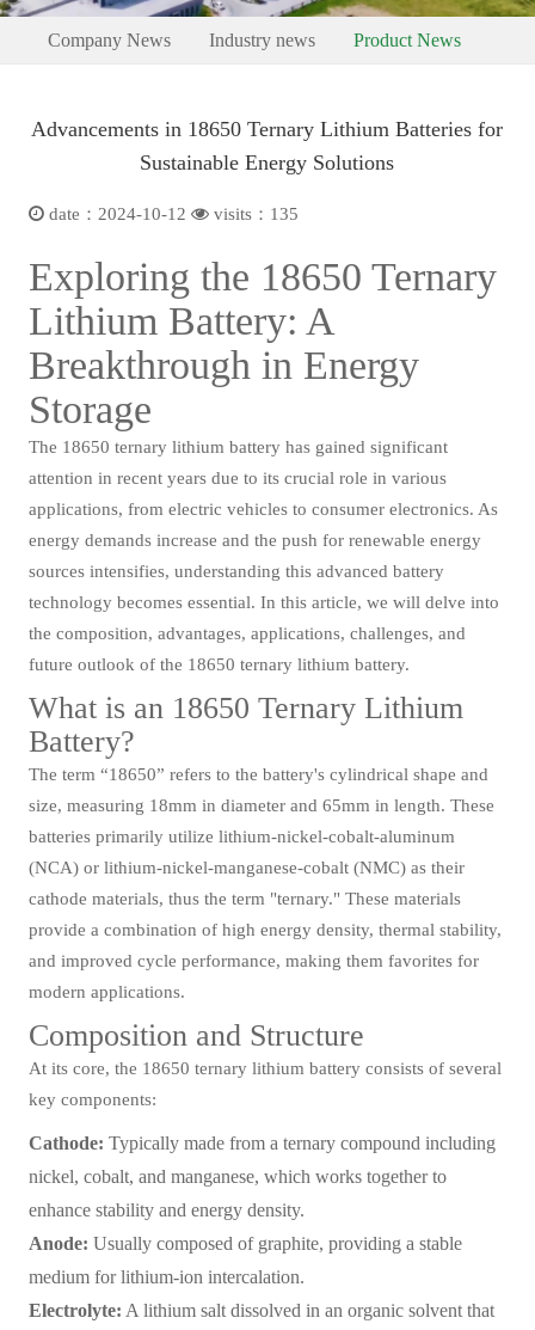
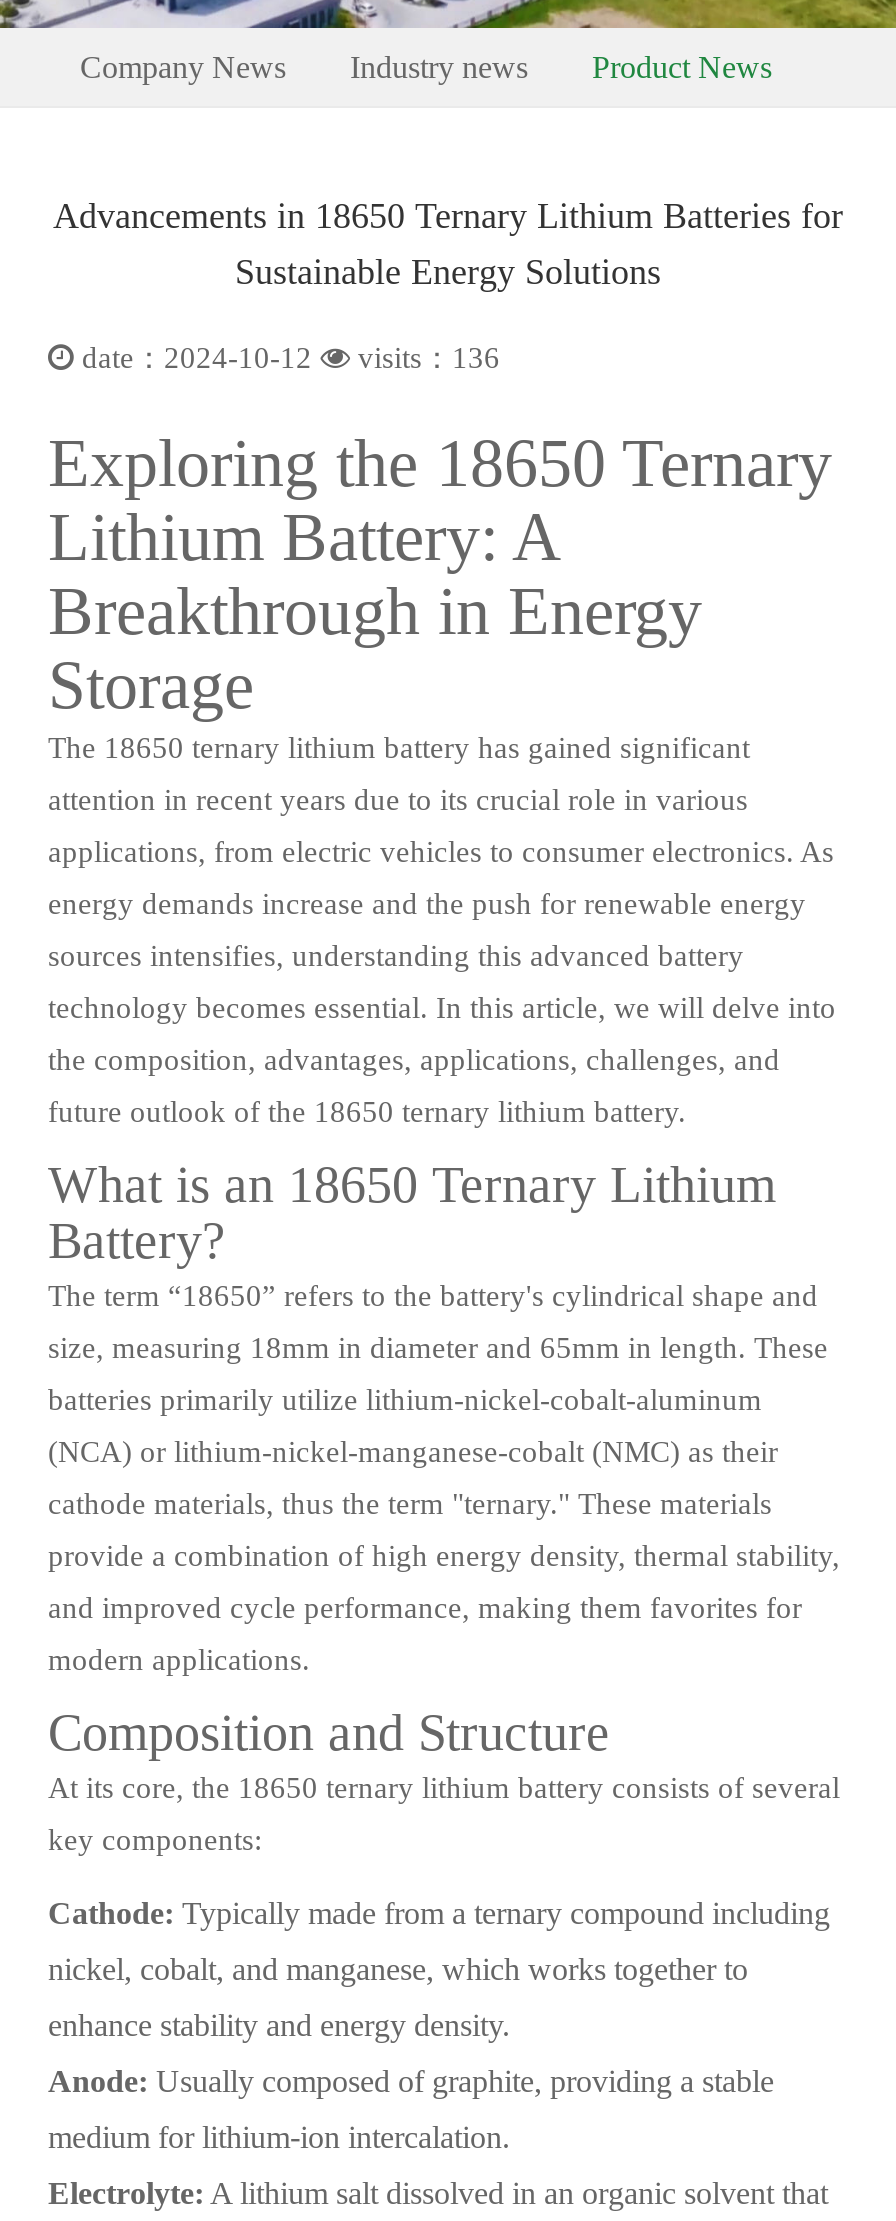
- date：2024-10-12 visits：135
+ date：2024-10-12 visits：136
